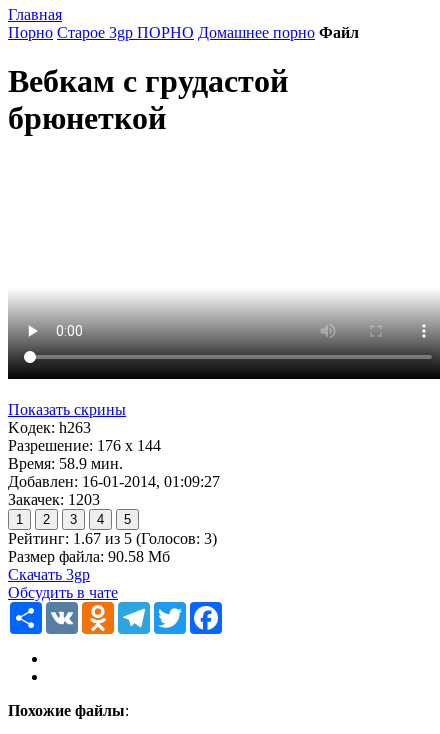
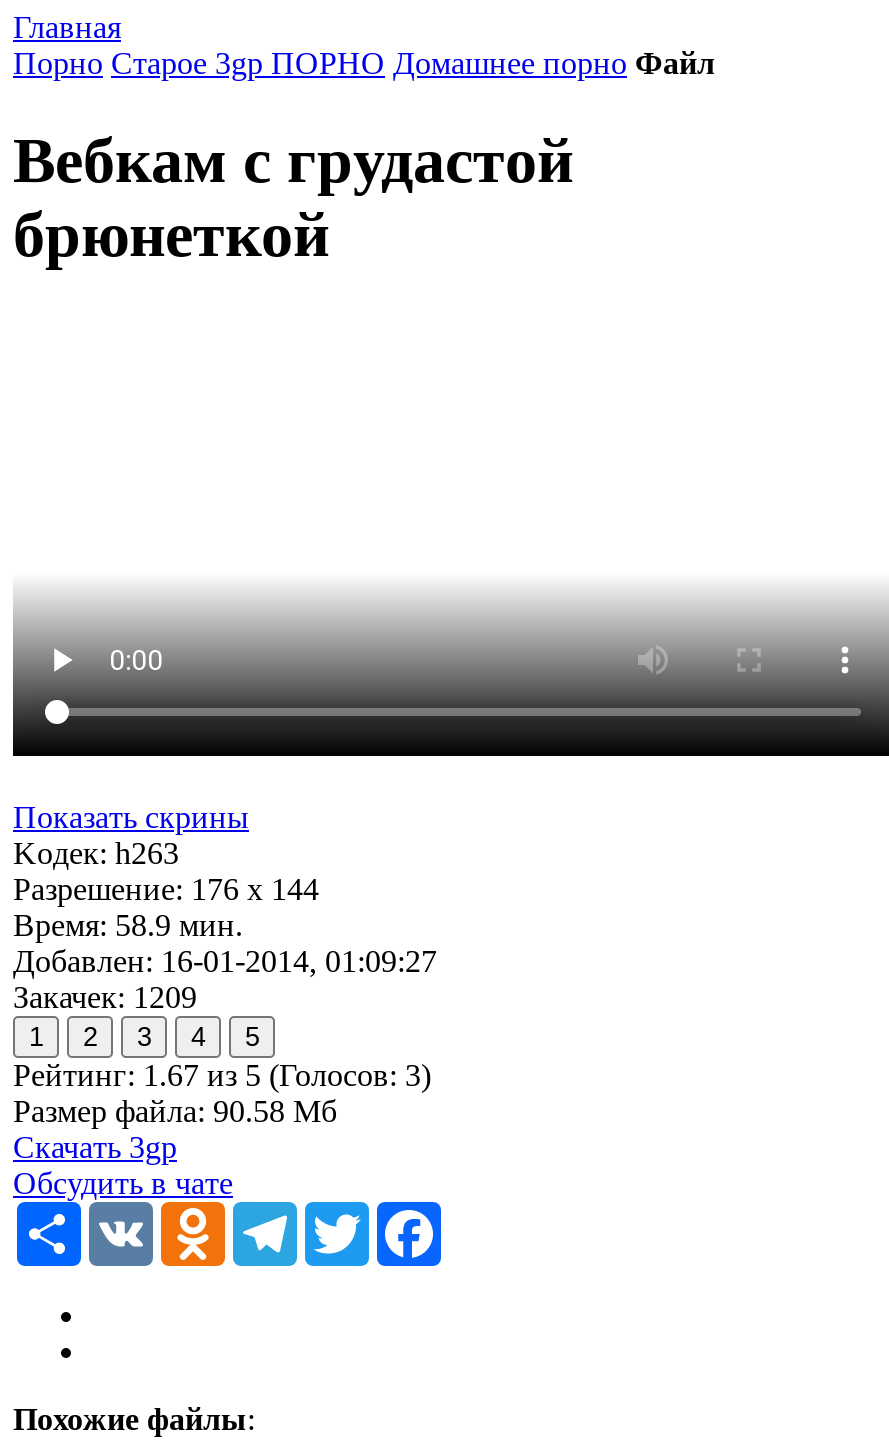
- Закачек: 1203
+ Закачек: 1209
